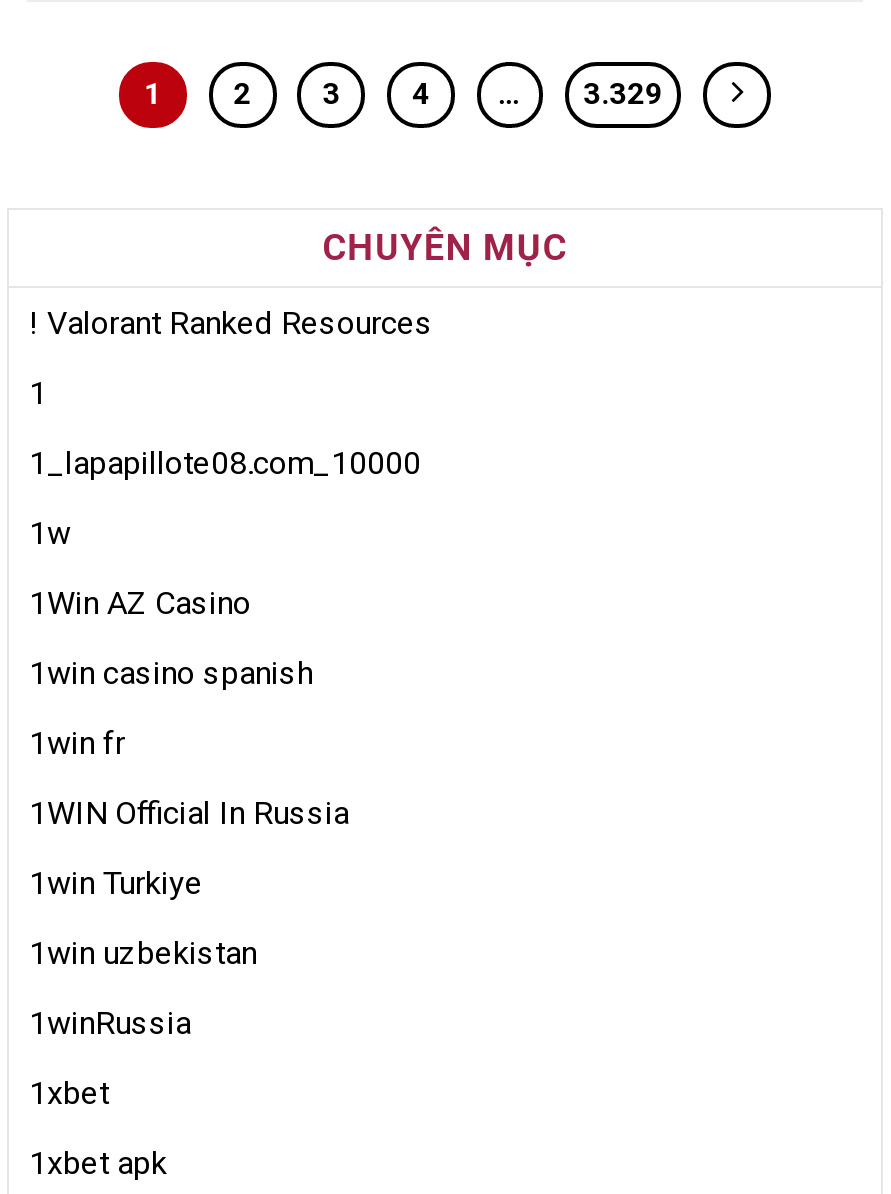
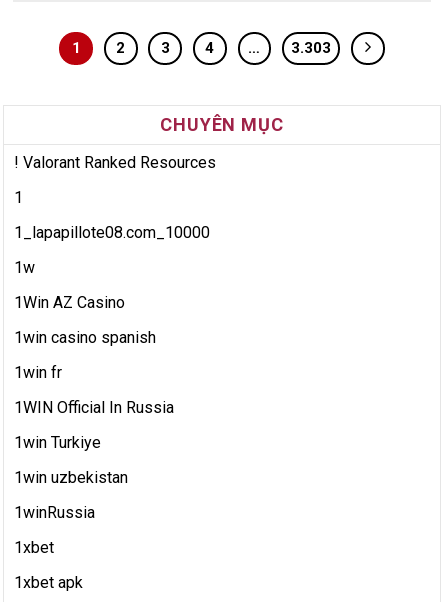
- 3.329
+ 3.303
